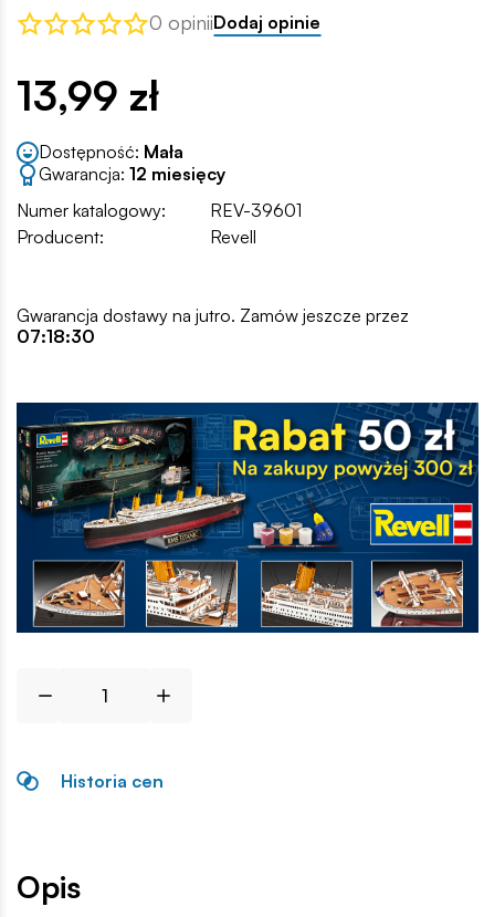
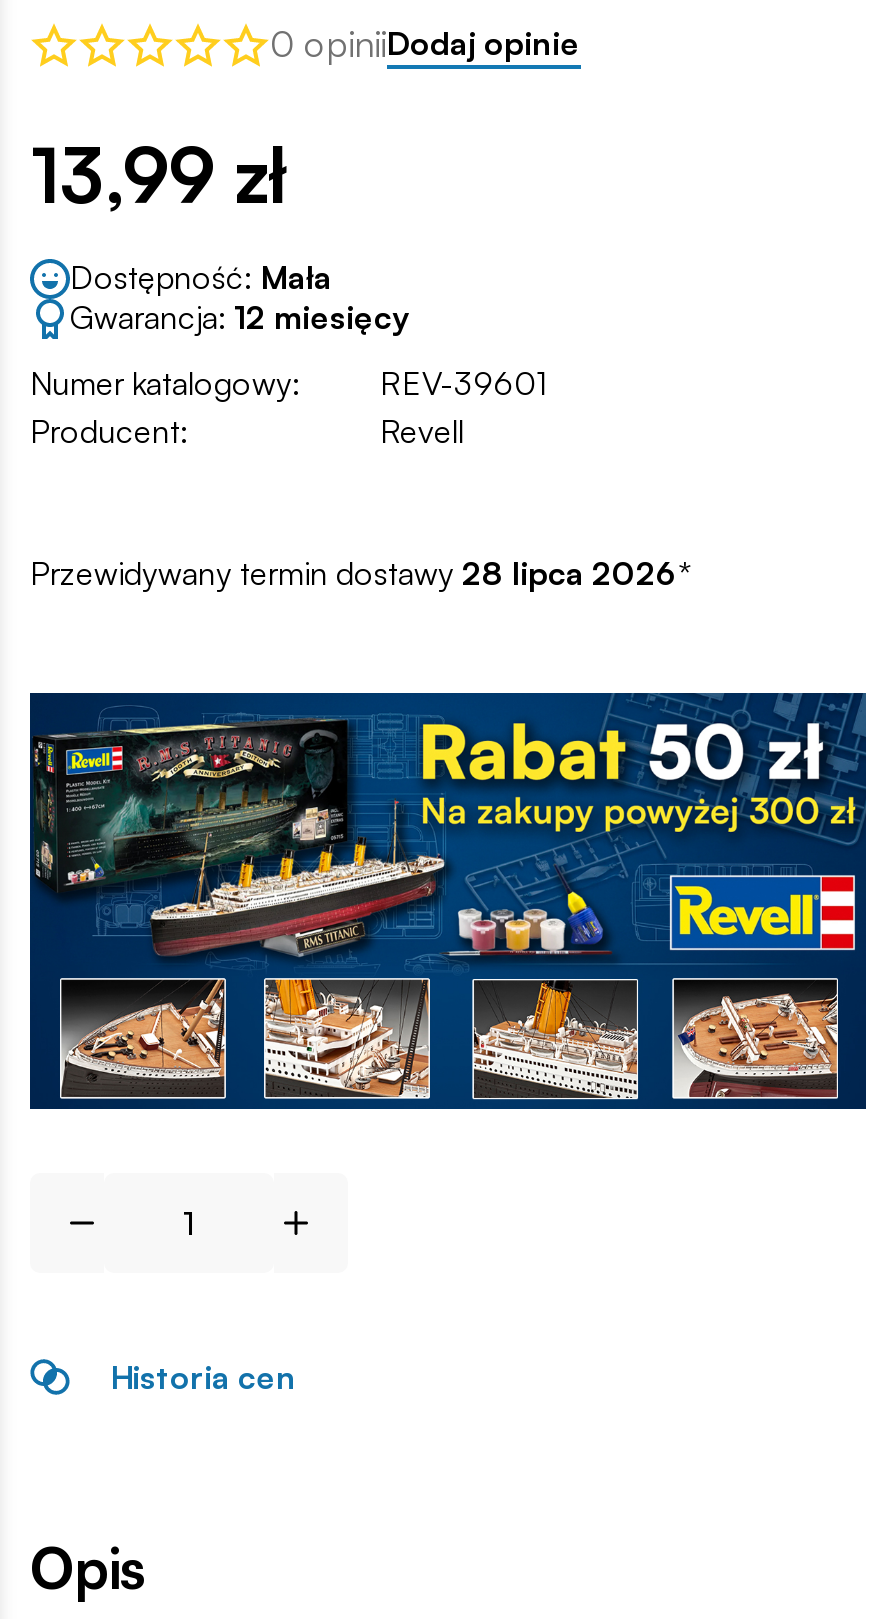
- Gwarancja dostawy na jutro. Zamów jeszcze przez
- 07:18:30
+ Przewidywany termin dostawy 28 lipca 2026*
